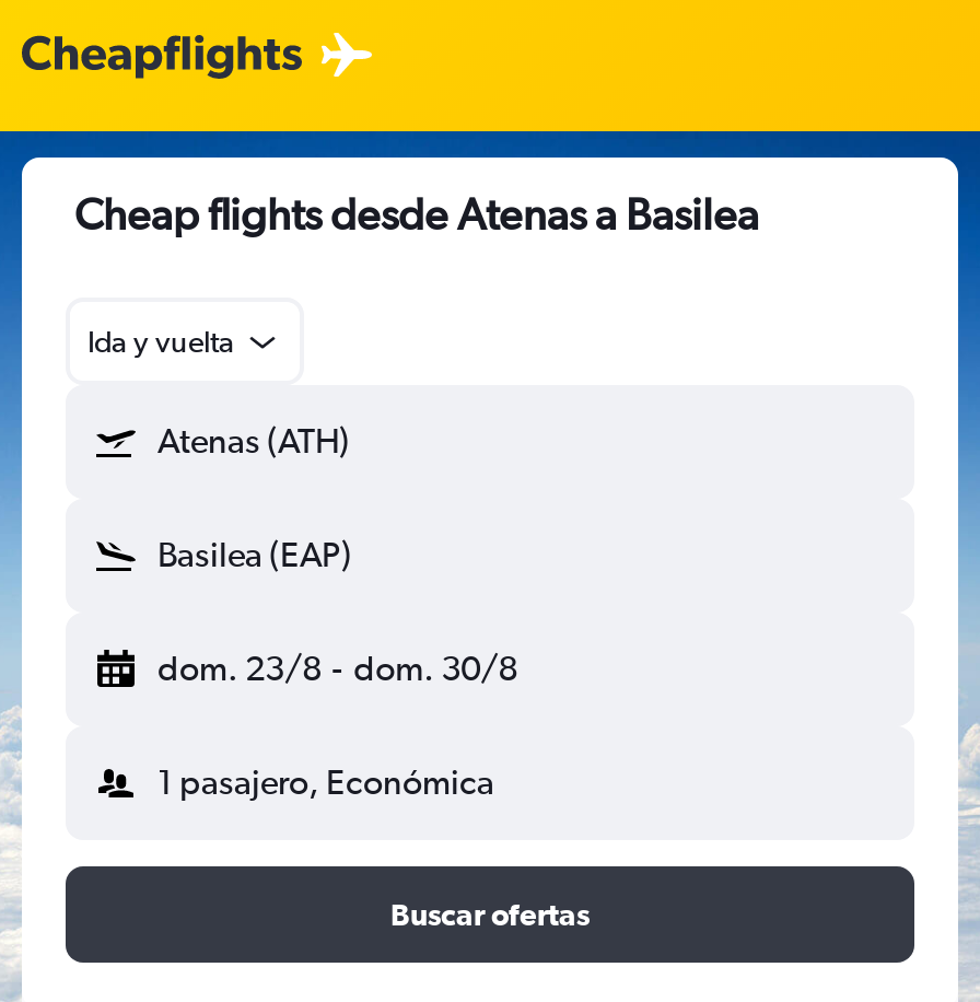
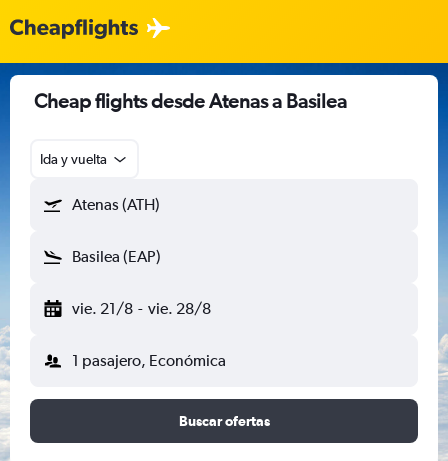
- dom. 23/8 - dom. 30/8
+ vie. 21/8 - vie. 28/8
